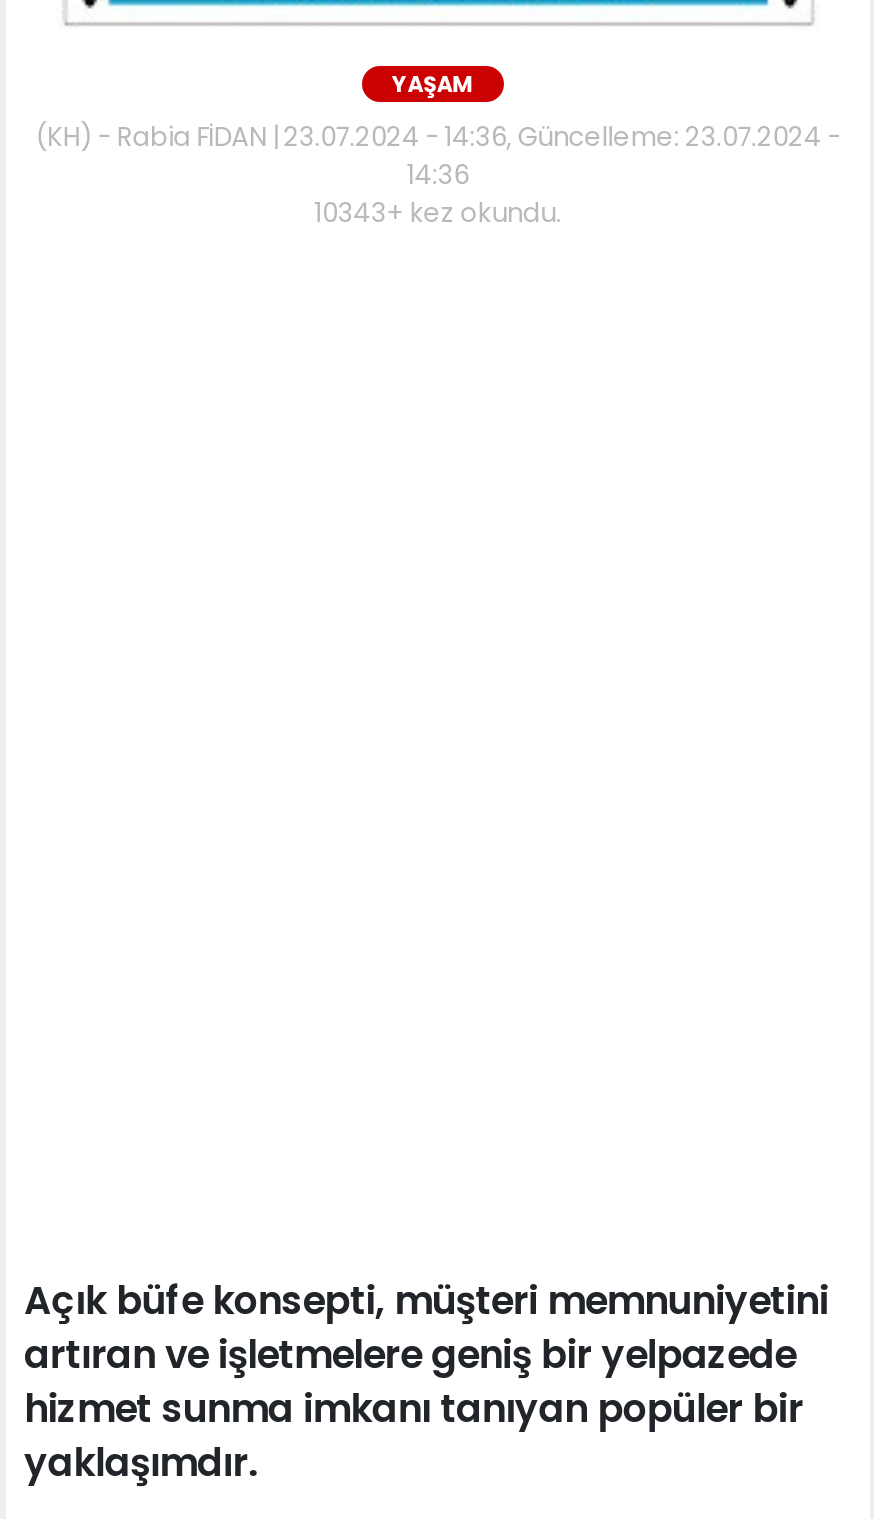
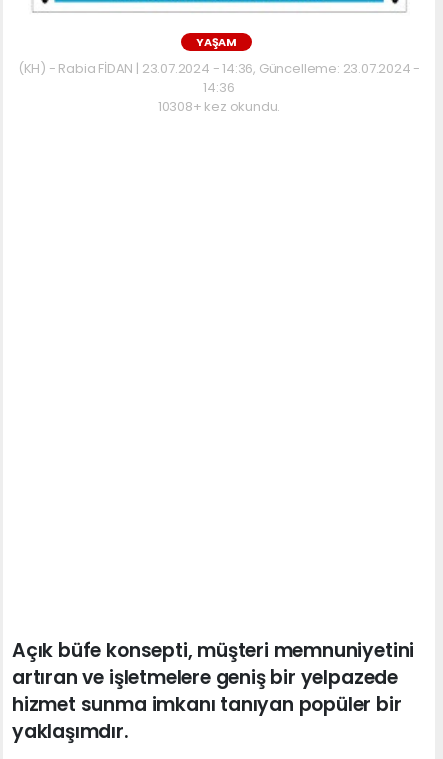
- 10343+ kez okundu.
+ 10308+ kez okundu.
